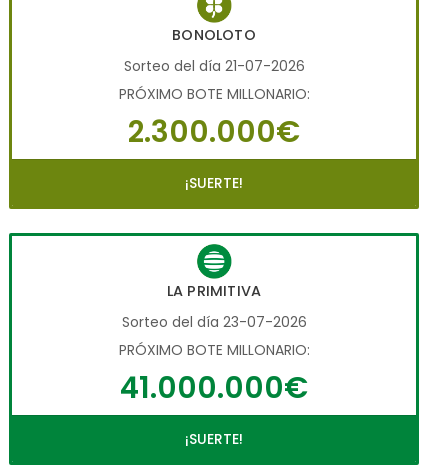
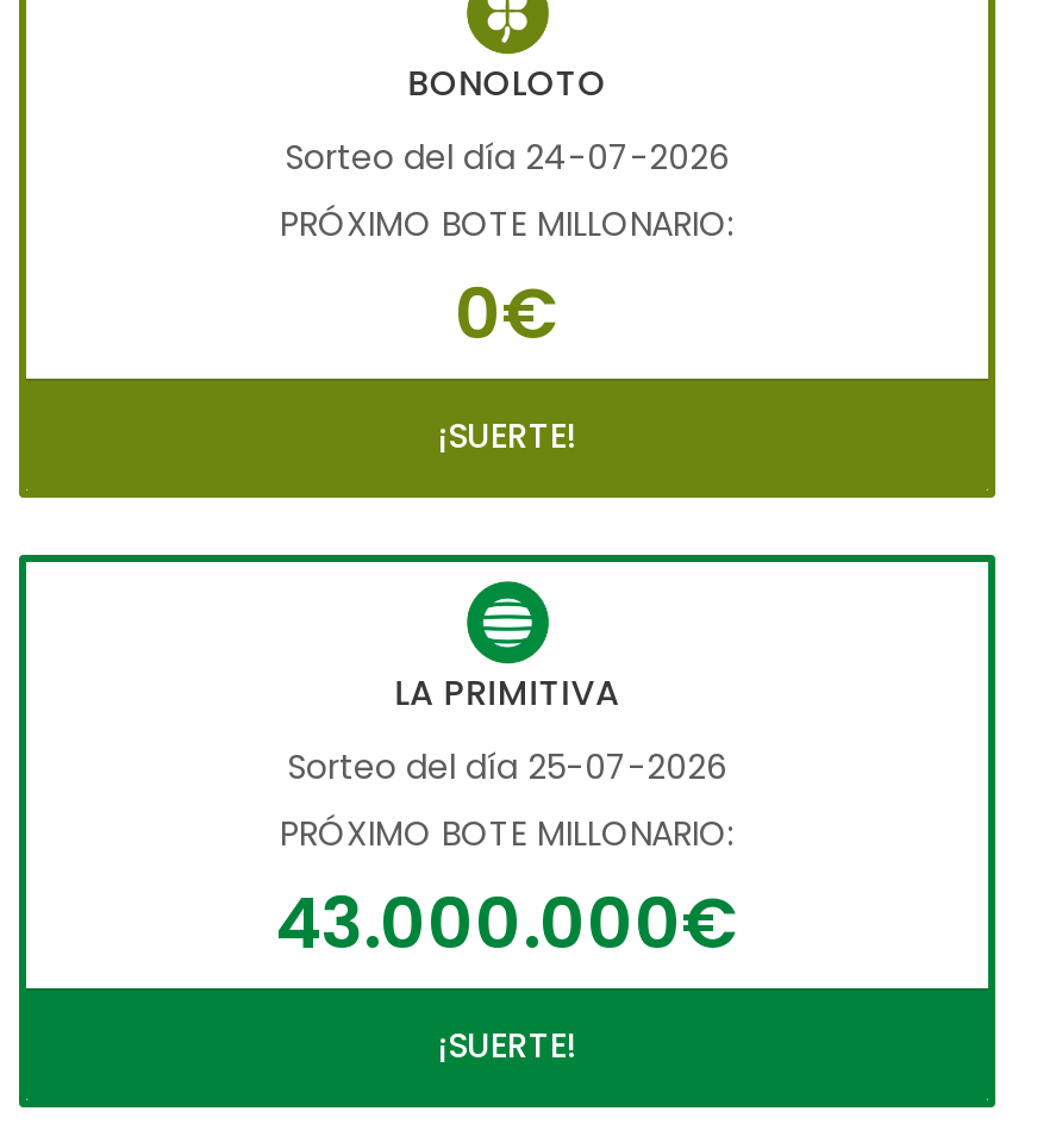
- Sorteo del día 21-07-2026
+ Sorteo del día 24-07-2026

- 2.300.000€
+ 0€

- Sorteo del día 23-07-2026
+ Sorteo del día 25-07-2026

- 41.000.000€
+ 43.000.000€
